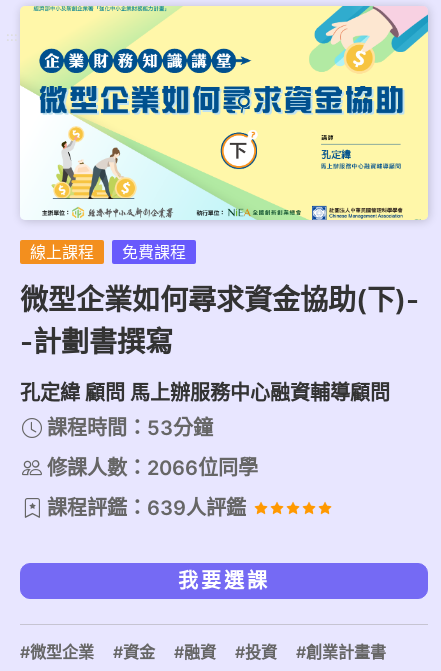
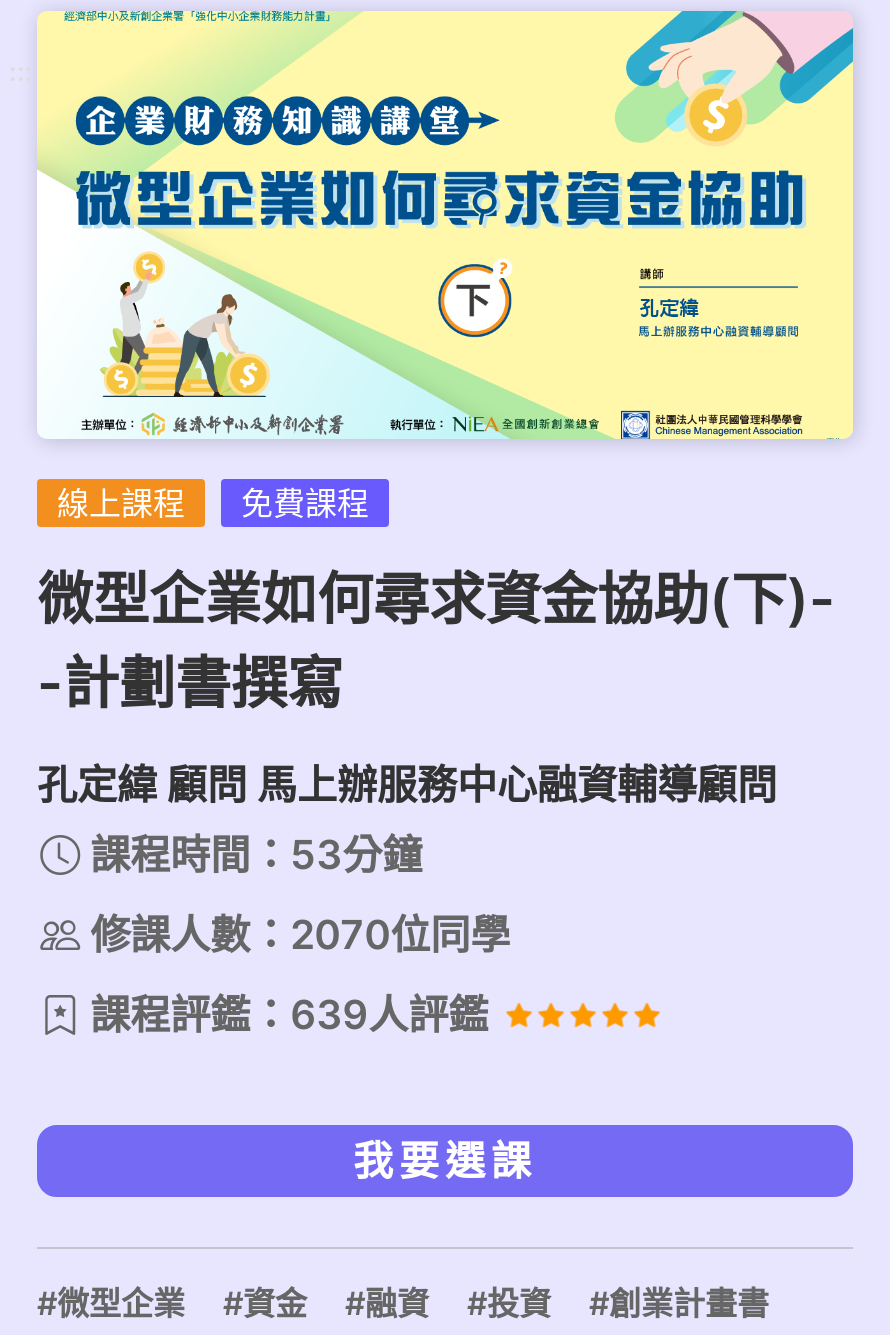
- 修課人數：2066位同學
+ 修課人數：2070位同學
